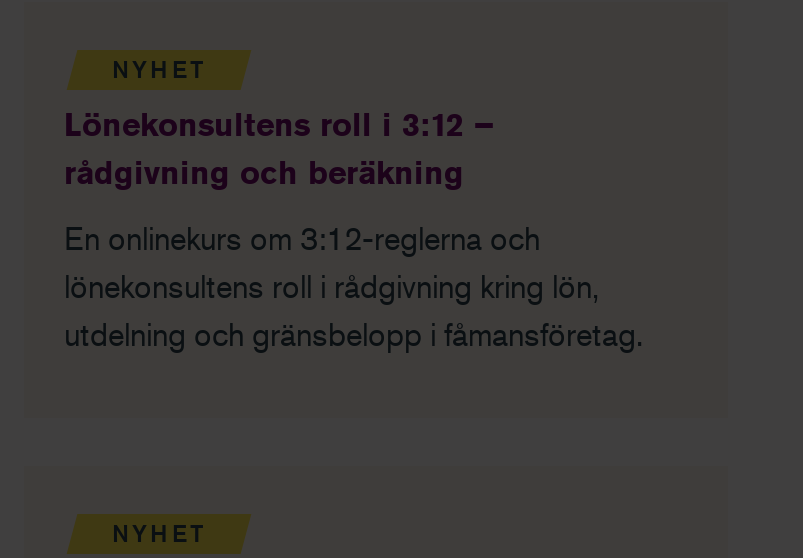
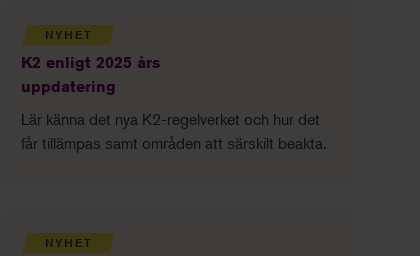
- Lönekonsultens roll i 3:12 –
- rådgivning och beräkning
+ K2 enligt 2025 års
+ uppdatering

- En onlinekurs om 3:12-reglerna och
- lönekonsultens roll i rådgivning kring lön,
- utdelning och gränsbelopp i fåmansföretag.
+ Lär känna det nya K2-regelverket och hur det
+ får tillämpas samt områden att särskilt beakta.
